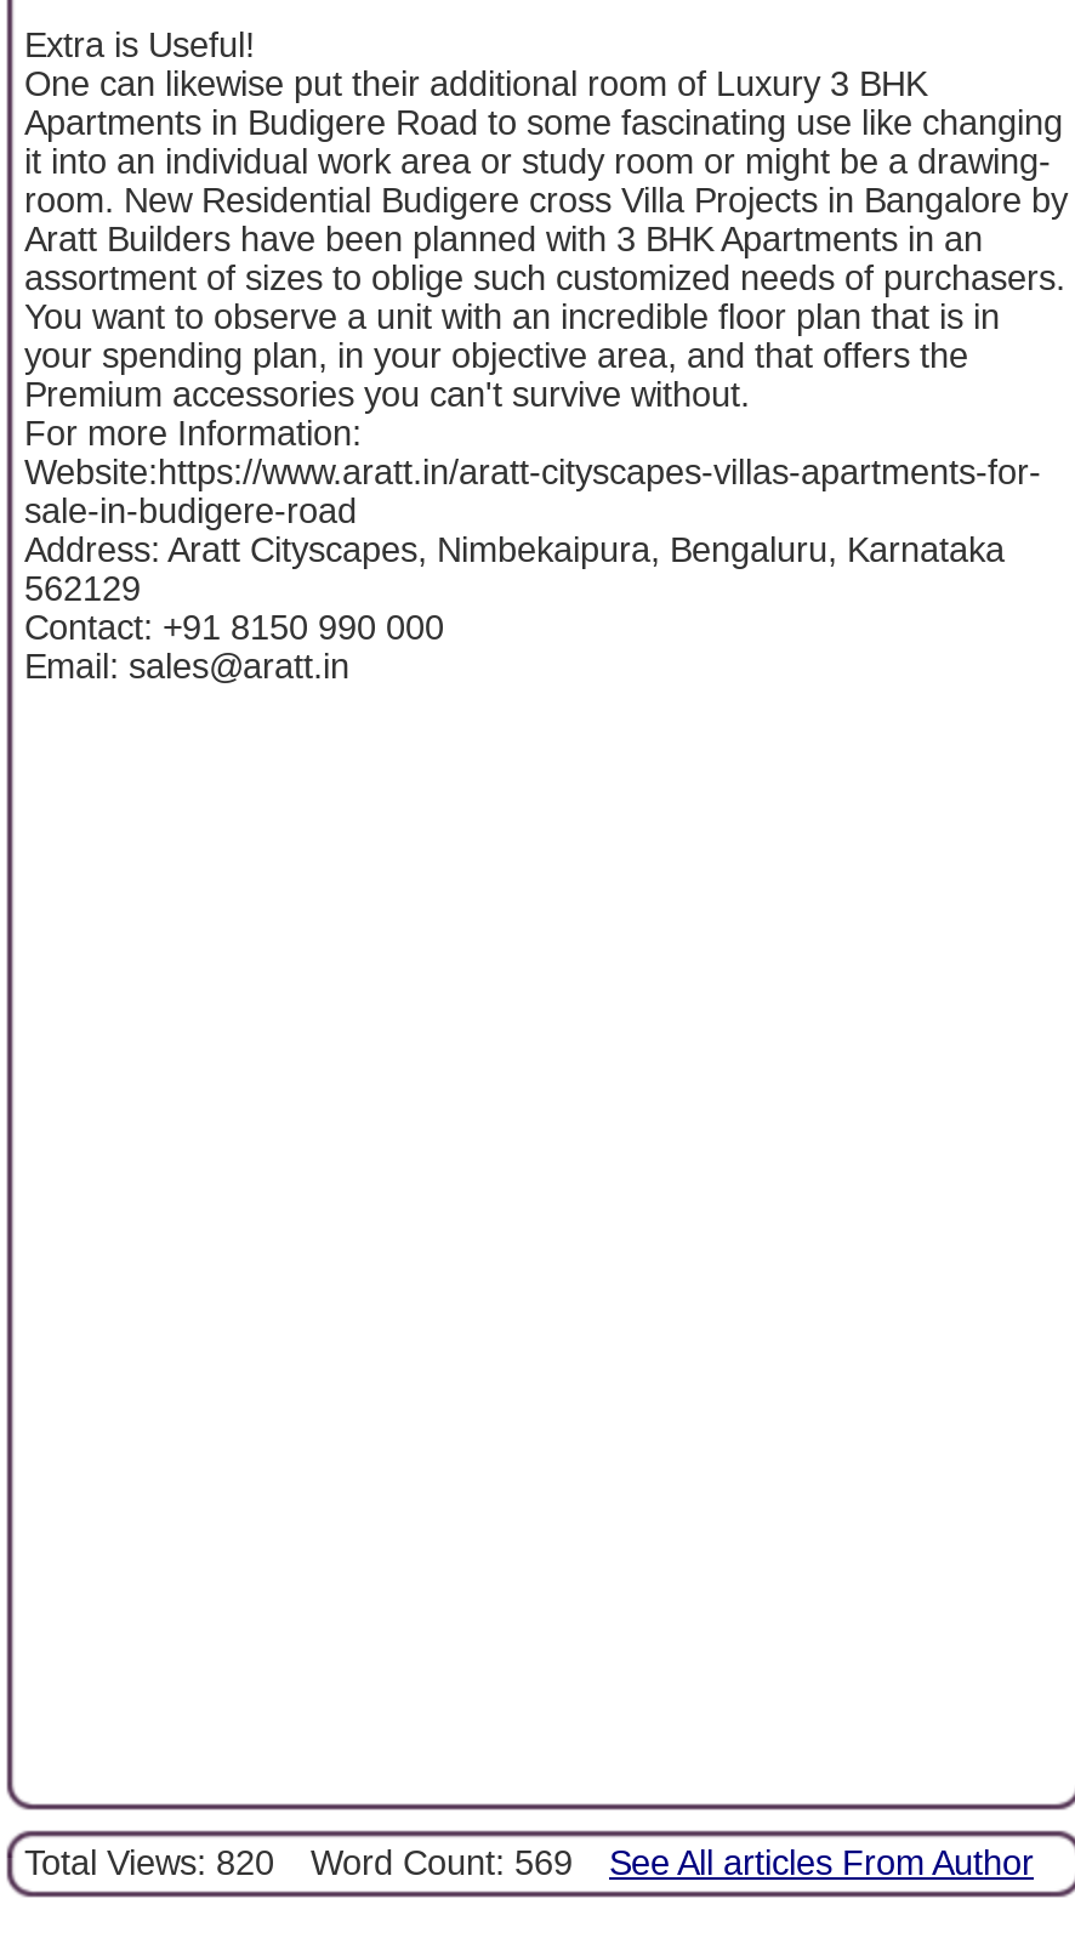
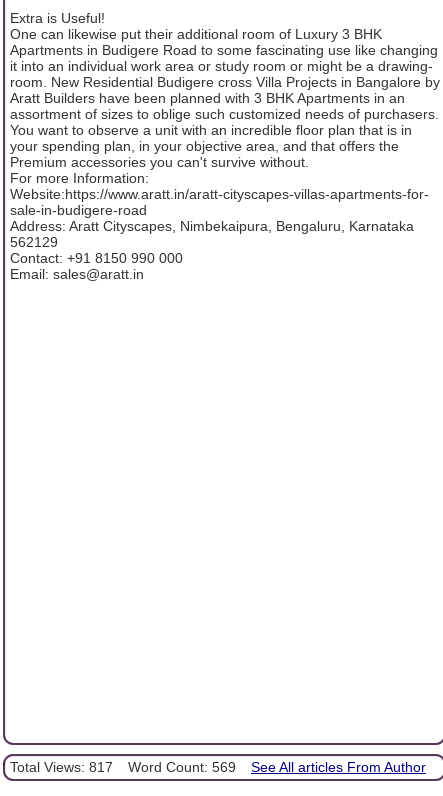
- Total Views: 820 Word Count: 569 See All articles From Author
+ Total Views: 817 Word Count: 569 See All articles From Author
